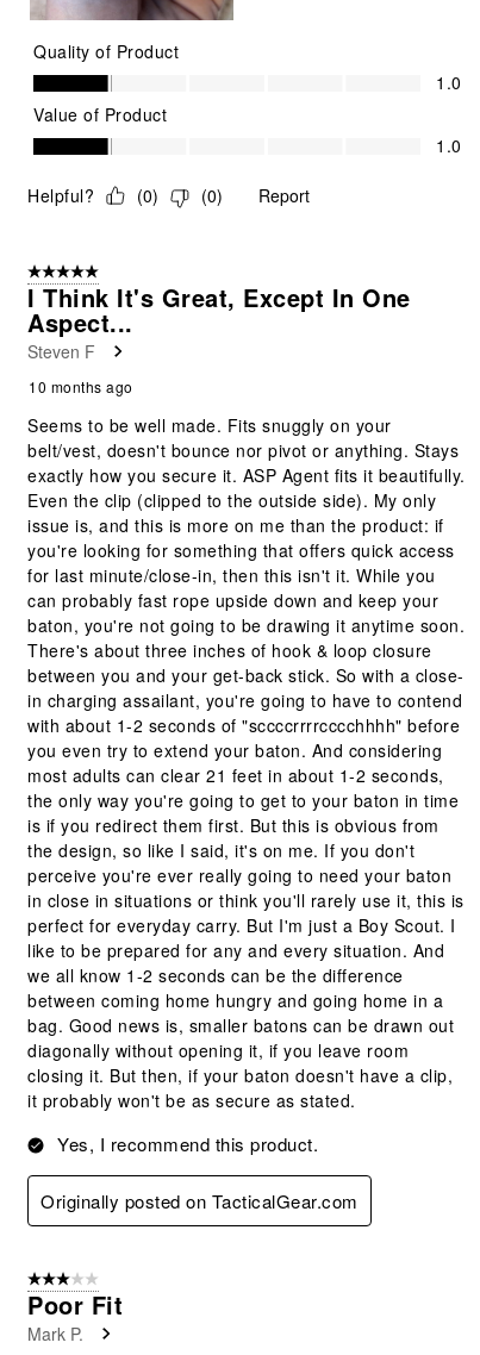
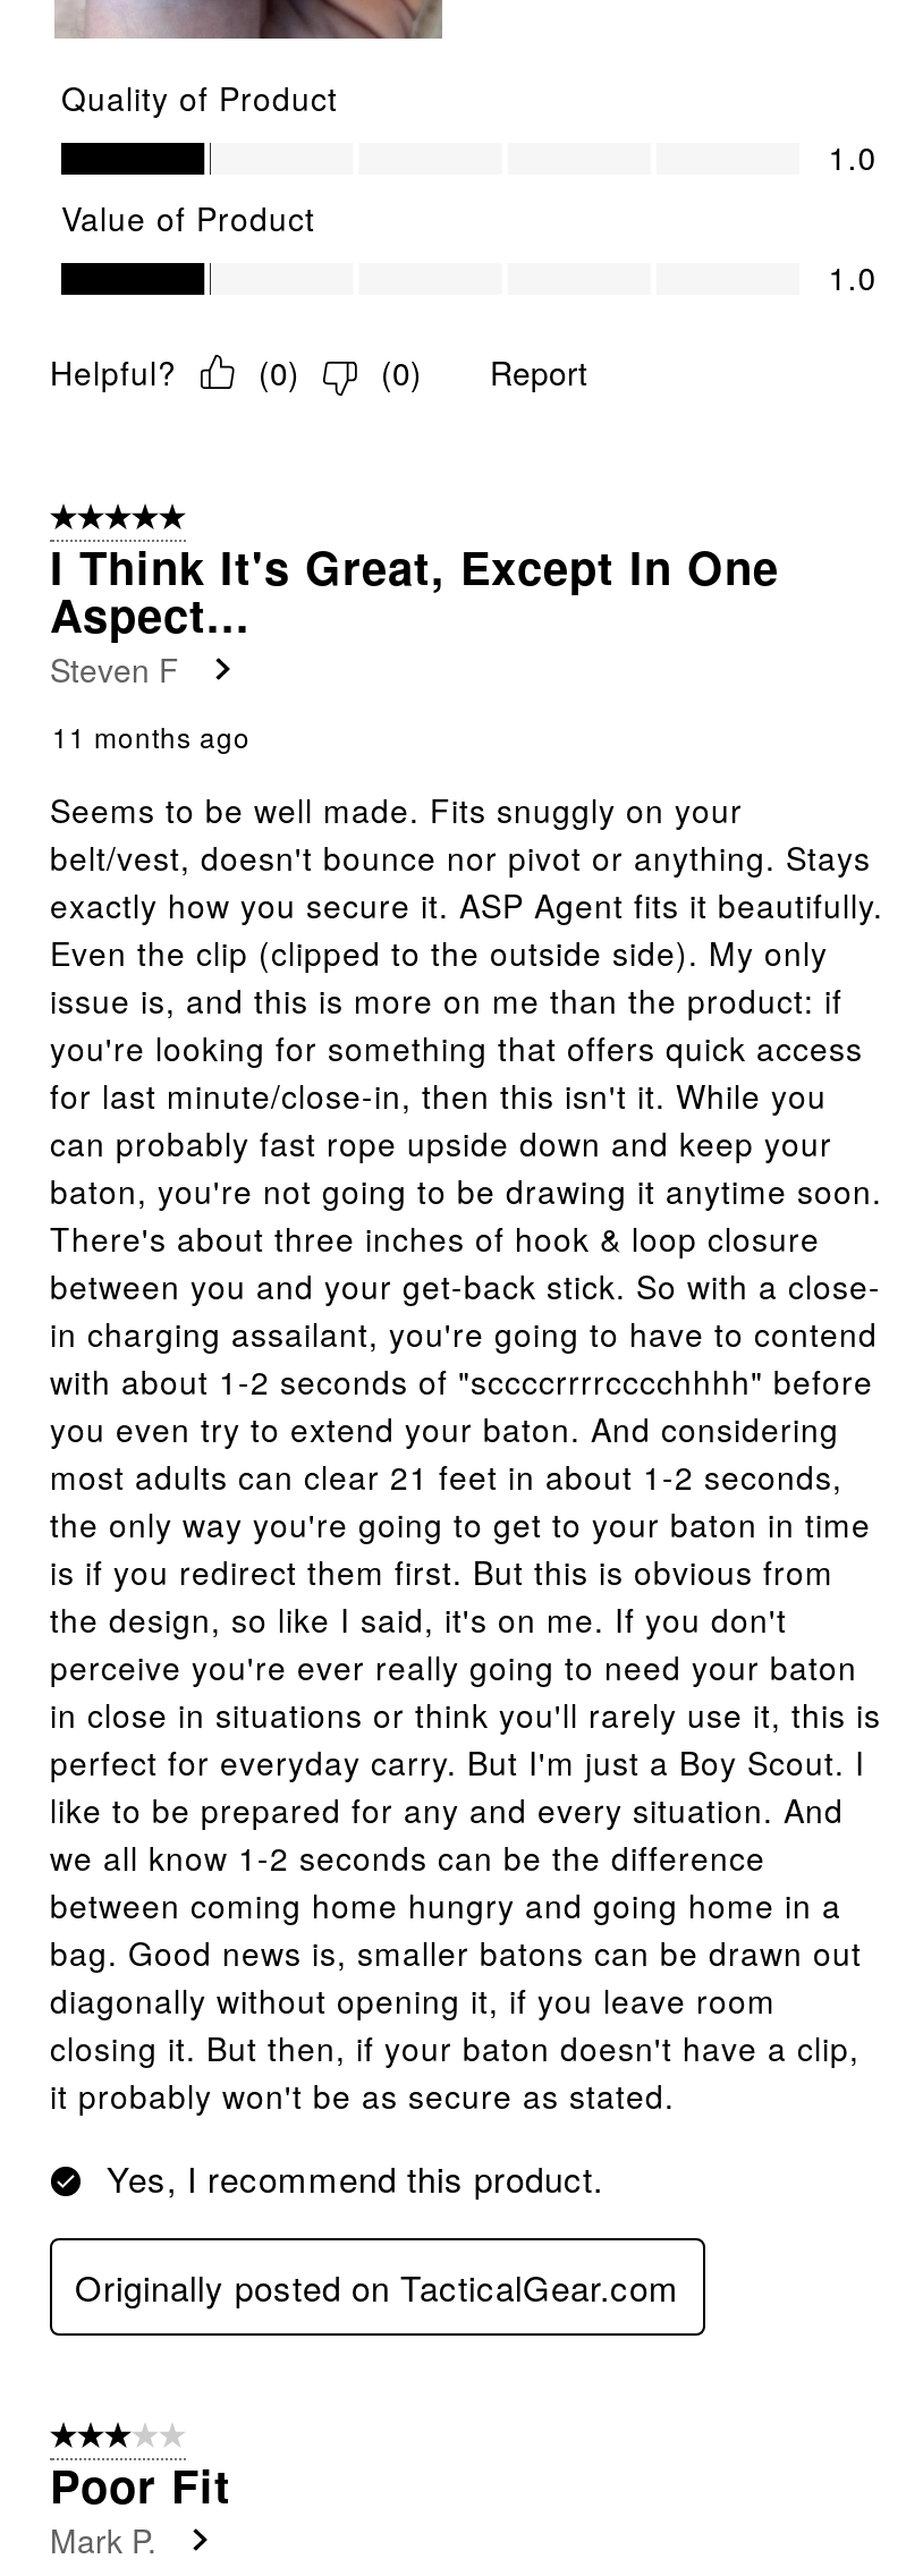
- 10 months ago
+ 11 months ago
